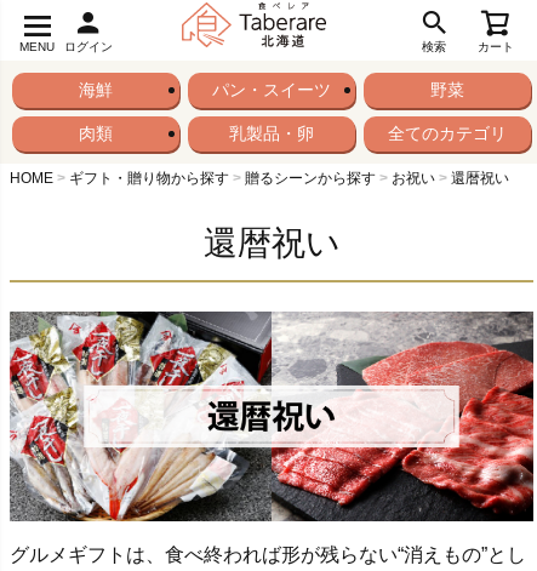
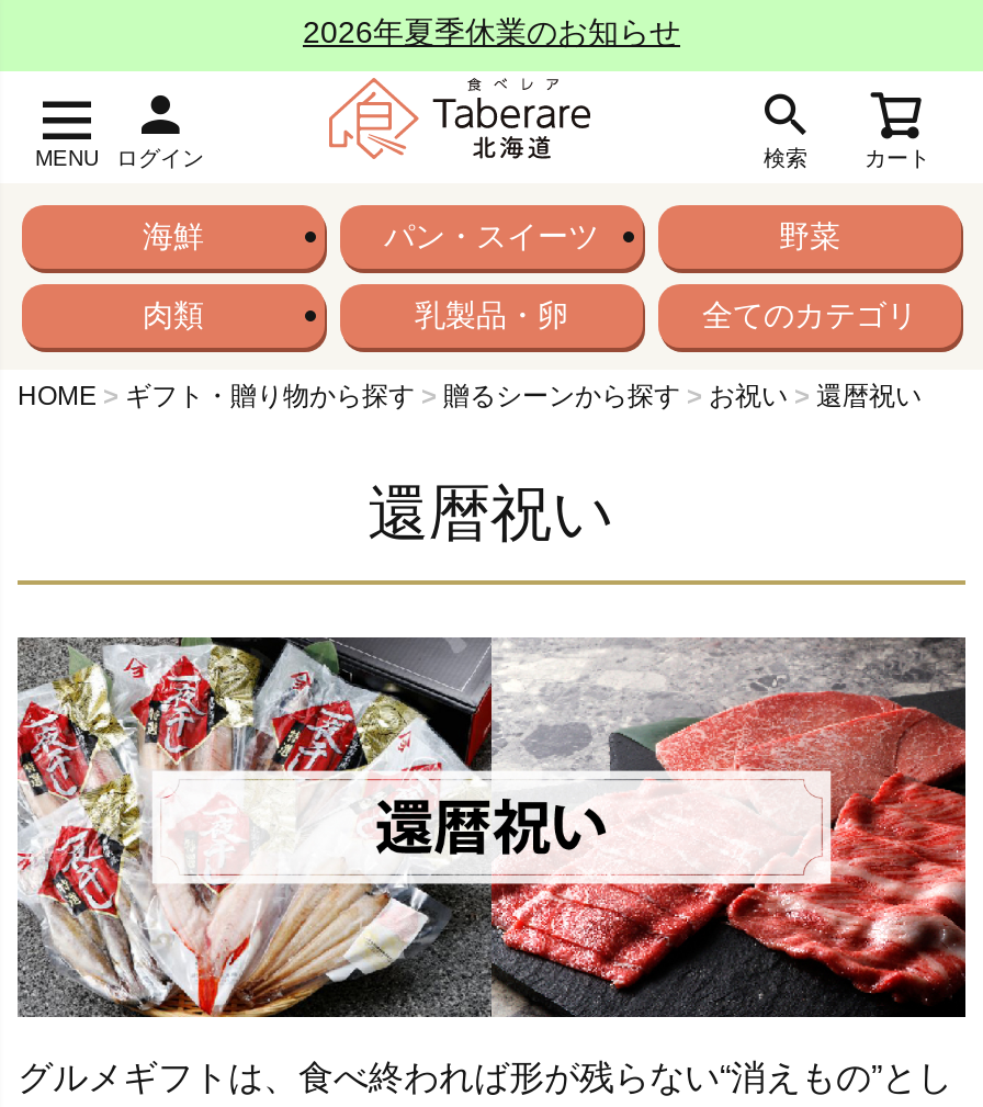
+ 2026年夏季休業のお知らせ
